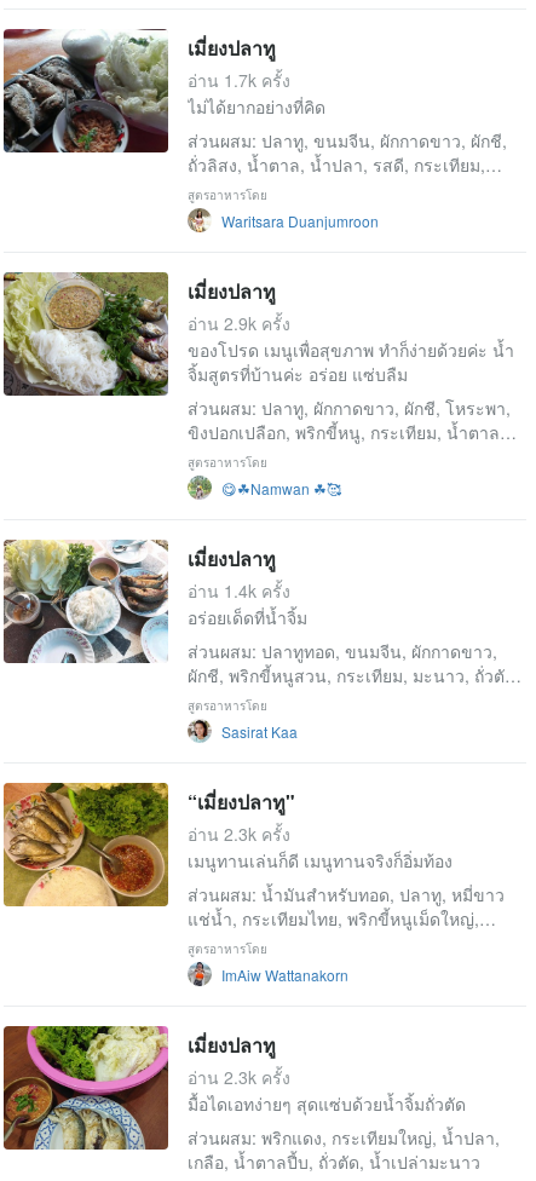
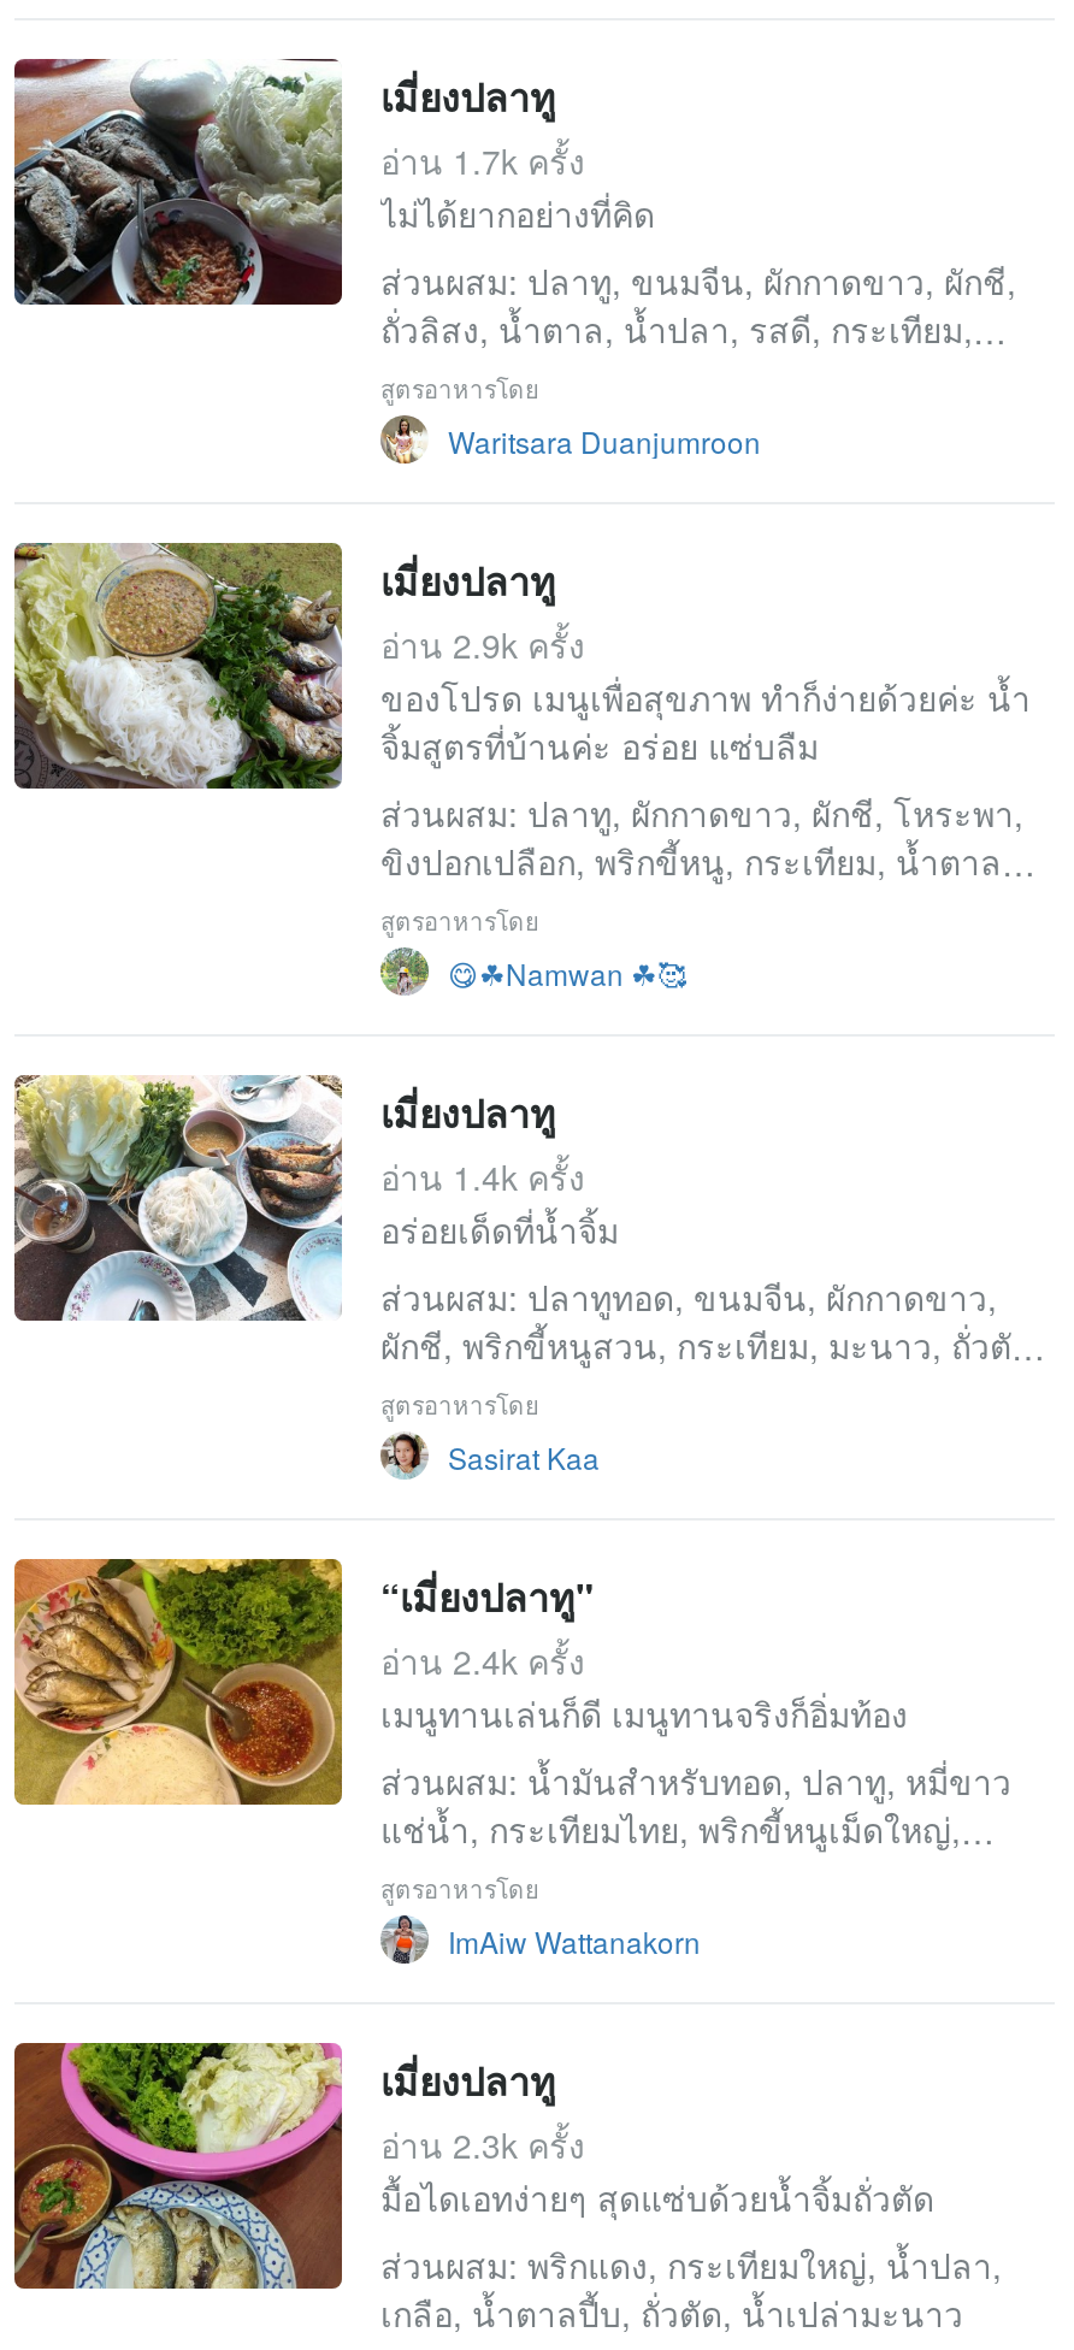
- อ่าน 2.3k ครั้ง
+ อ่าน 2.4k ครั้ง
